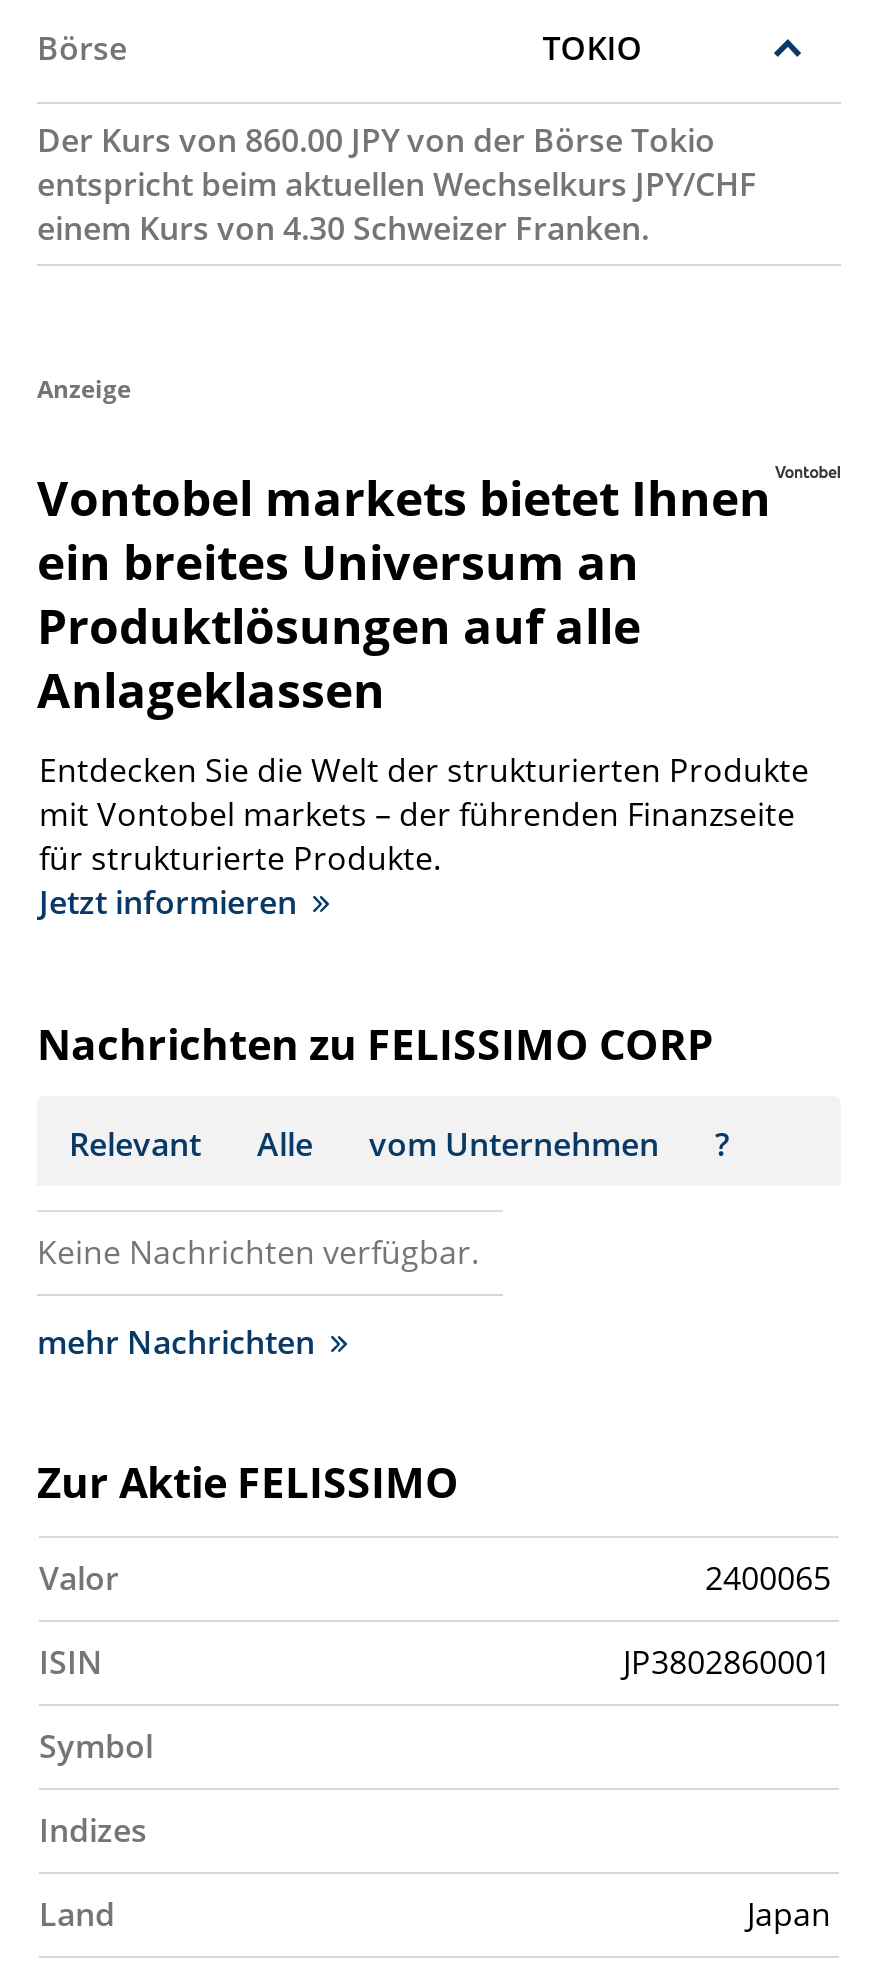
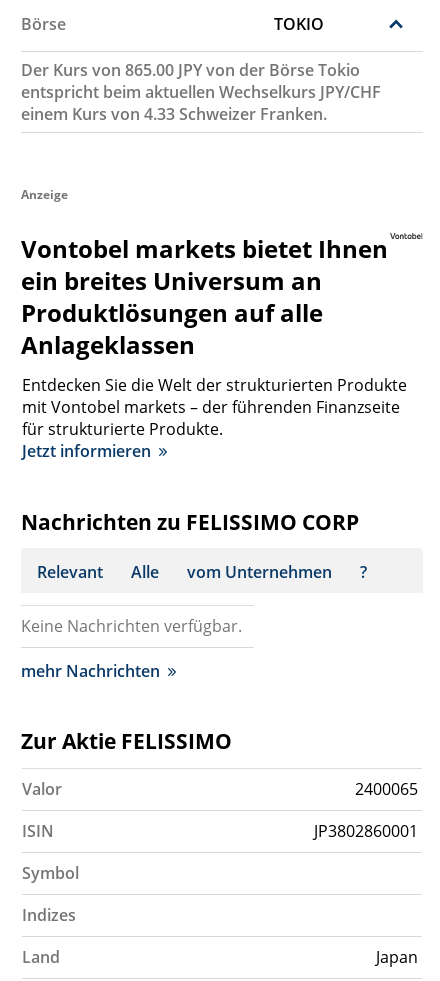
- Der Kurs von 860.00 JPY von der Börse Tokio
+ Der Kurs von 865.00 JPY von der Börse Tokio

- einem Kurs von 4.30 Schweizer Franken.
+ einem Kurs von 4.33 Schweizer Franken.
